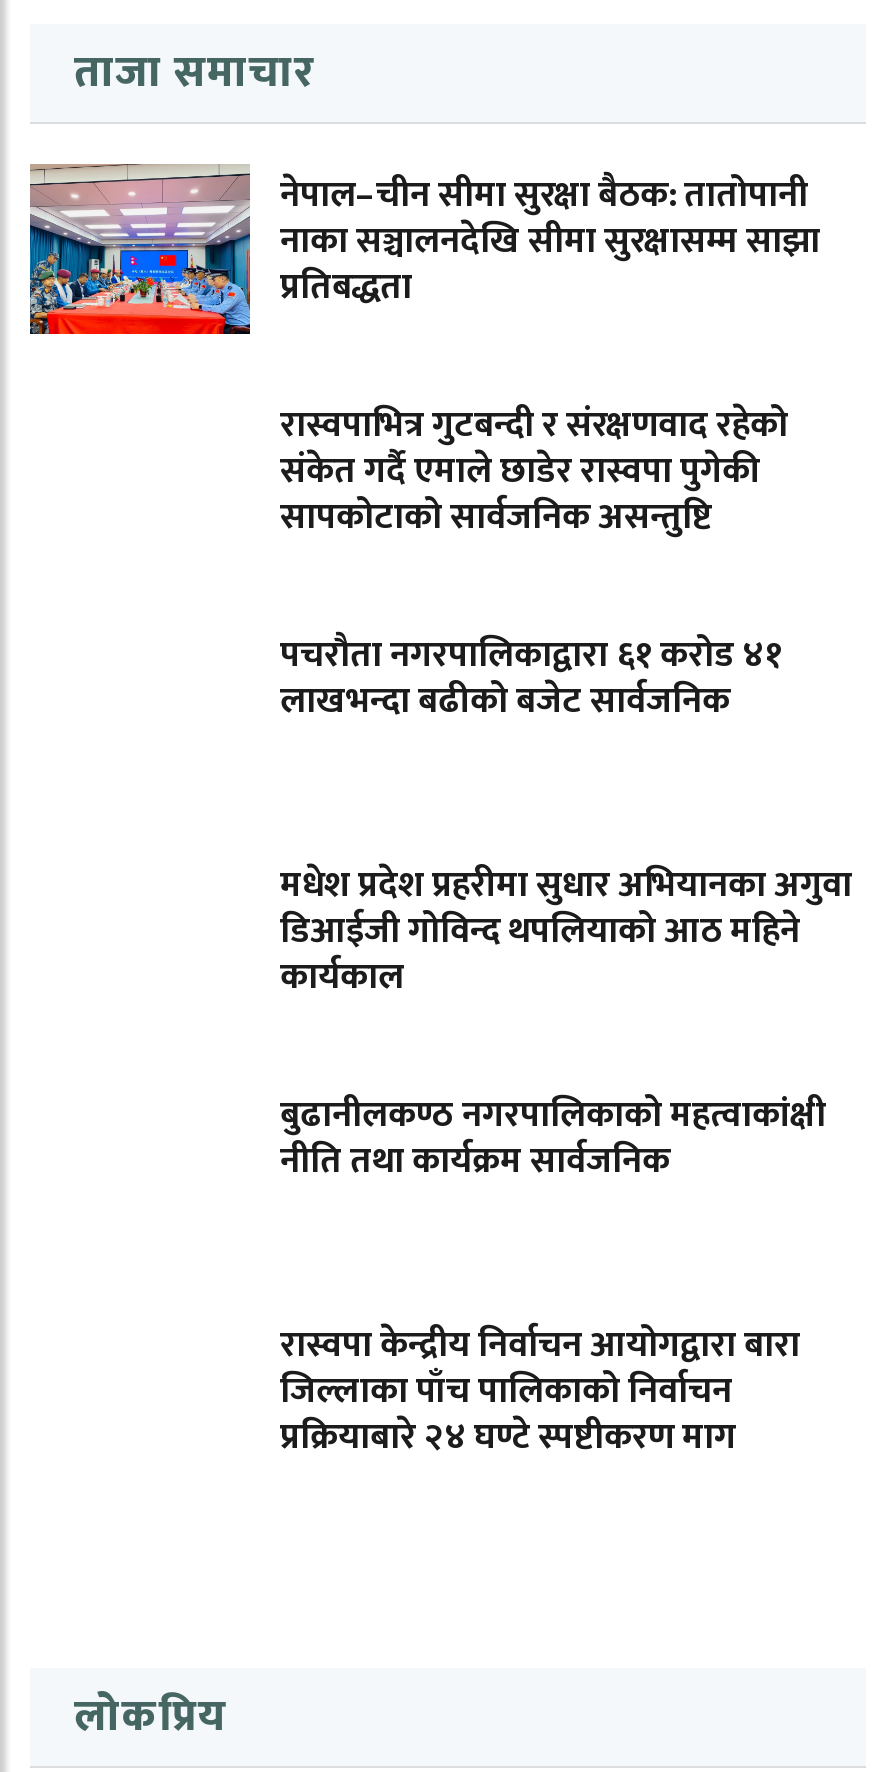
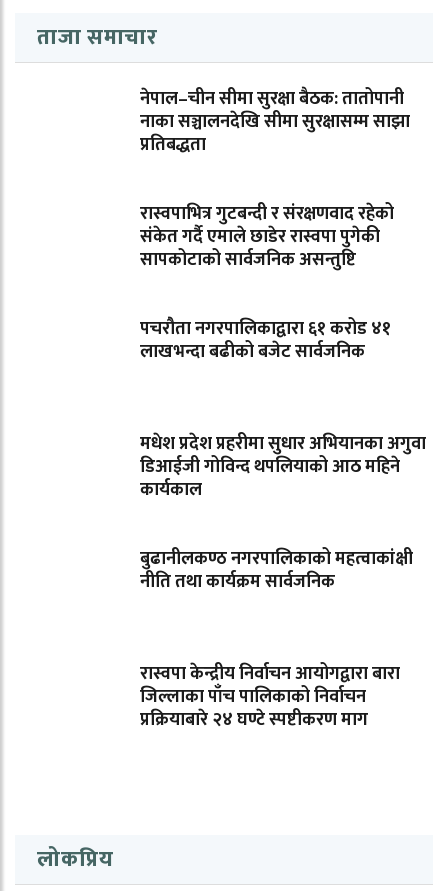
- [image]
